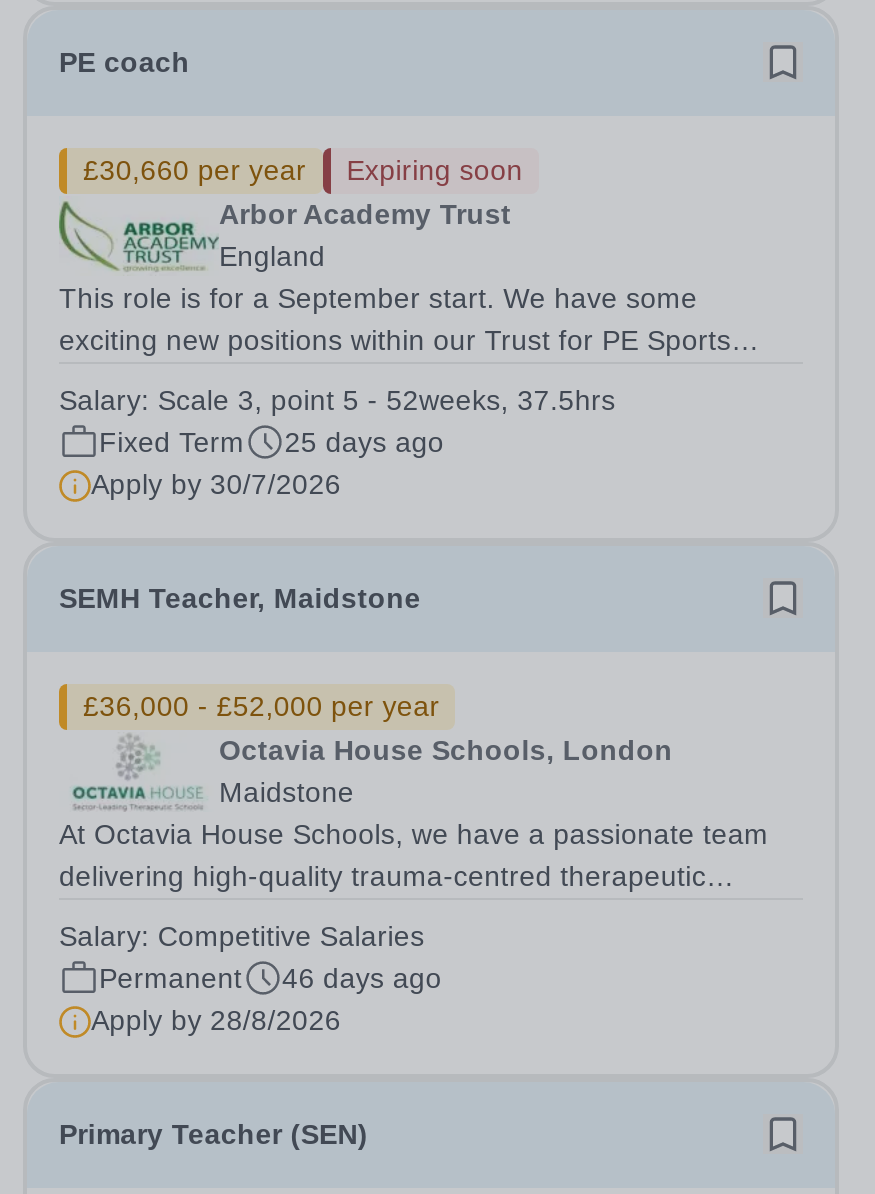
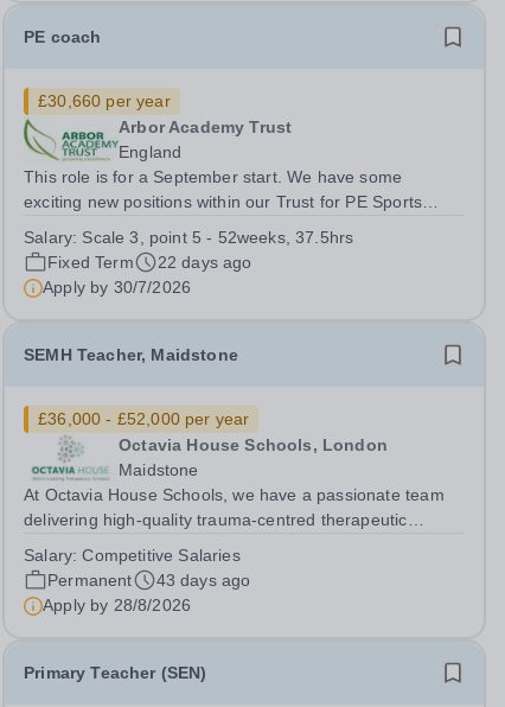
- Expiring soon

- Fixed Term 25 days ago
+ Fixed Term 22 days ago

- Permanent 46 days ago
+ Permanent 43 days ago
